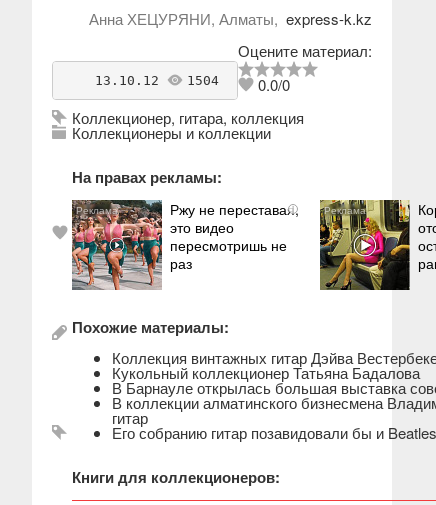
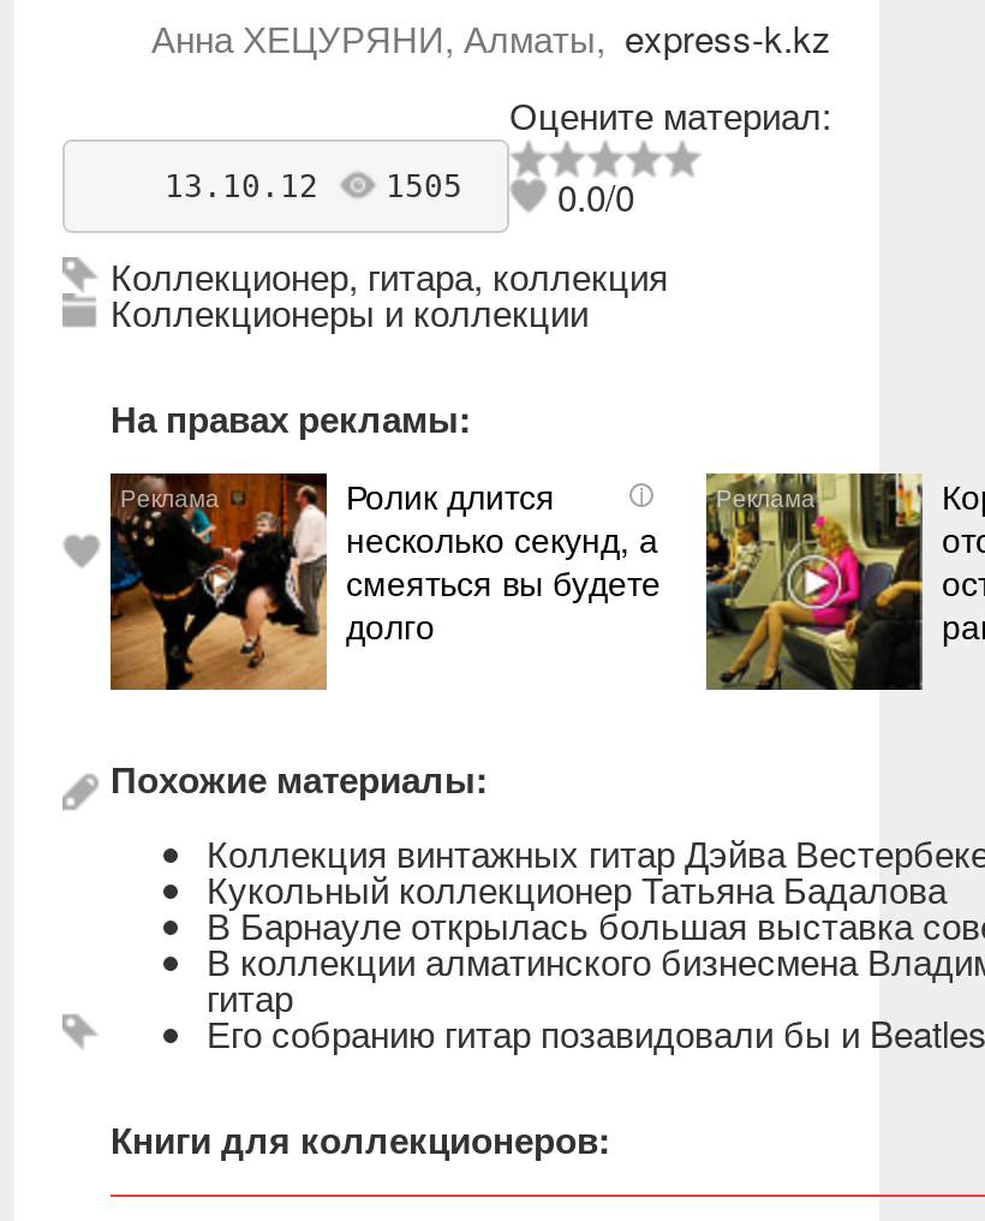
- 13.10.12 1504
+ 13.10.12 1505

- [image]
- Ржу не переставая,
- это видео
- пересмотришь не
- раз
+ [image]
+ Ролик длится
+ несколько секунд, а
+ смеяться вы будете
+ долго
